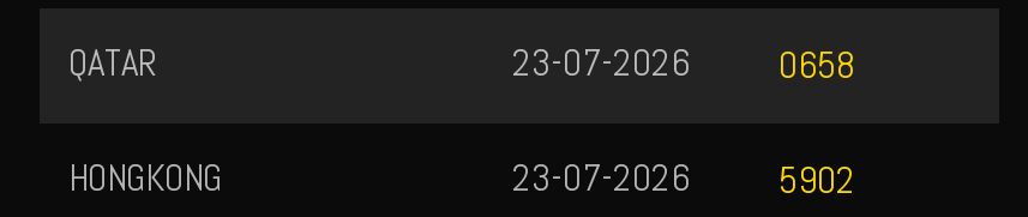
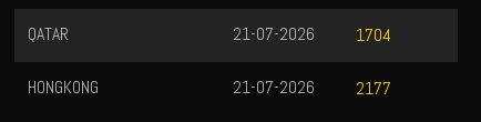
- 23-07-2026
+ 21-07-2026

- 0658
+ 1704

- 23-07-2026
+ 21-07-2026

- 5902
+ 2177
